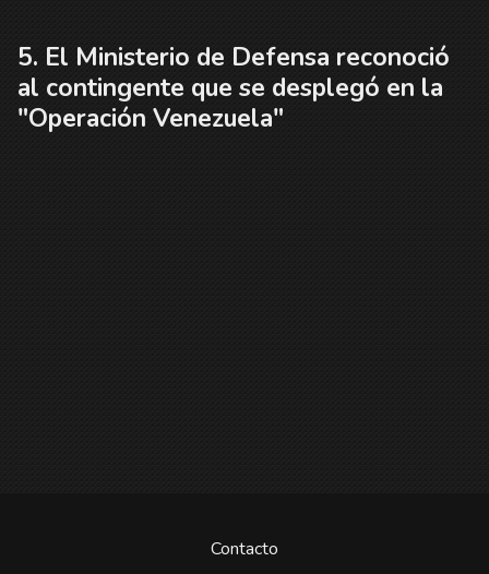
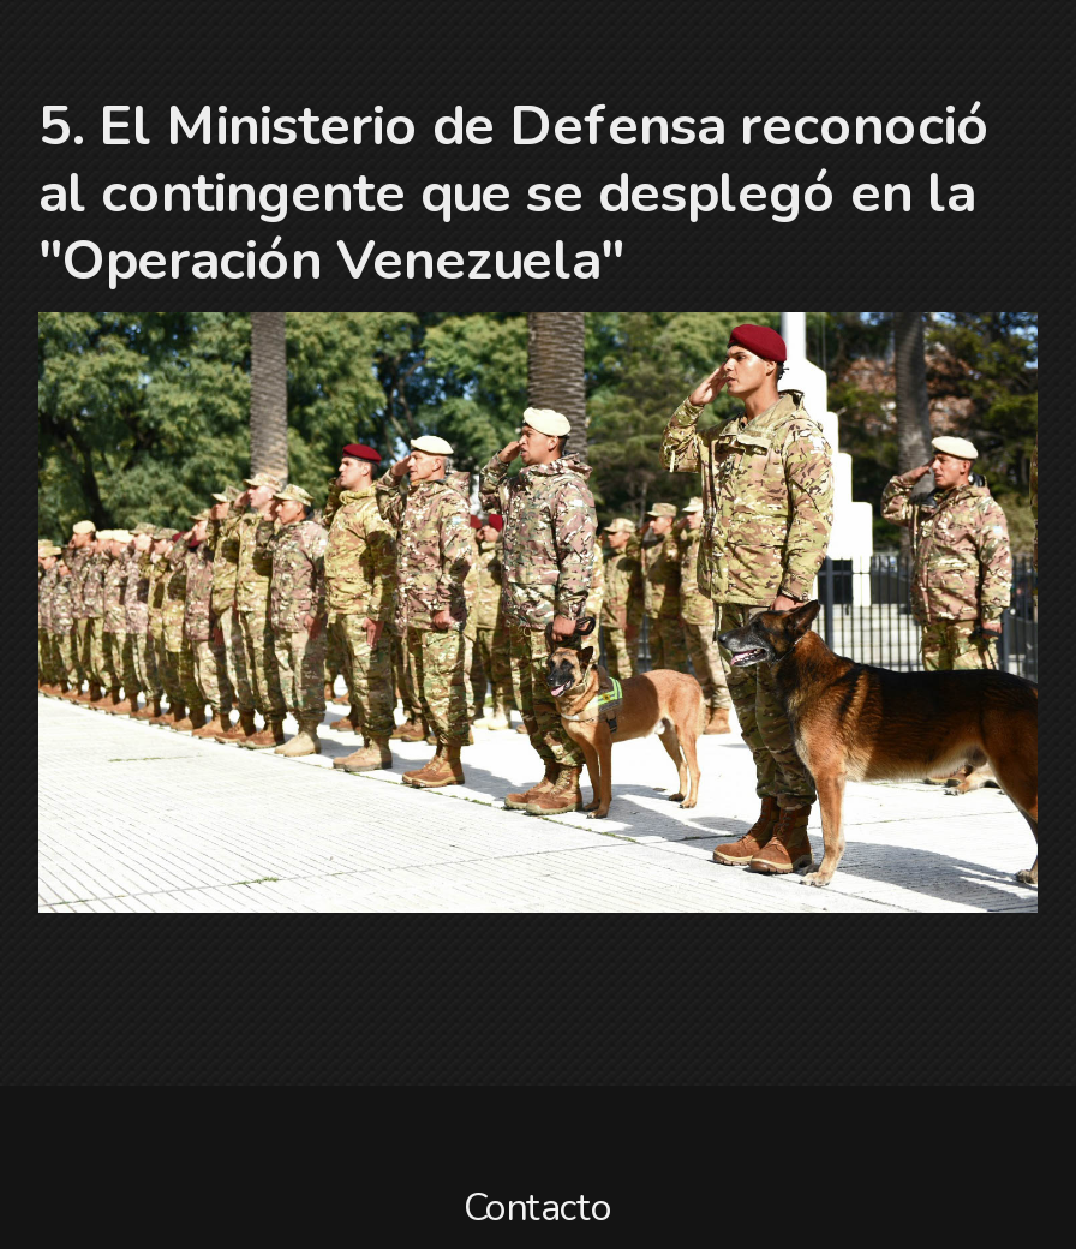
+ [image]
